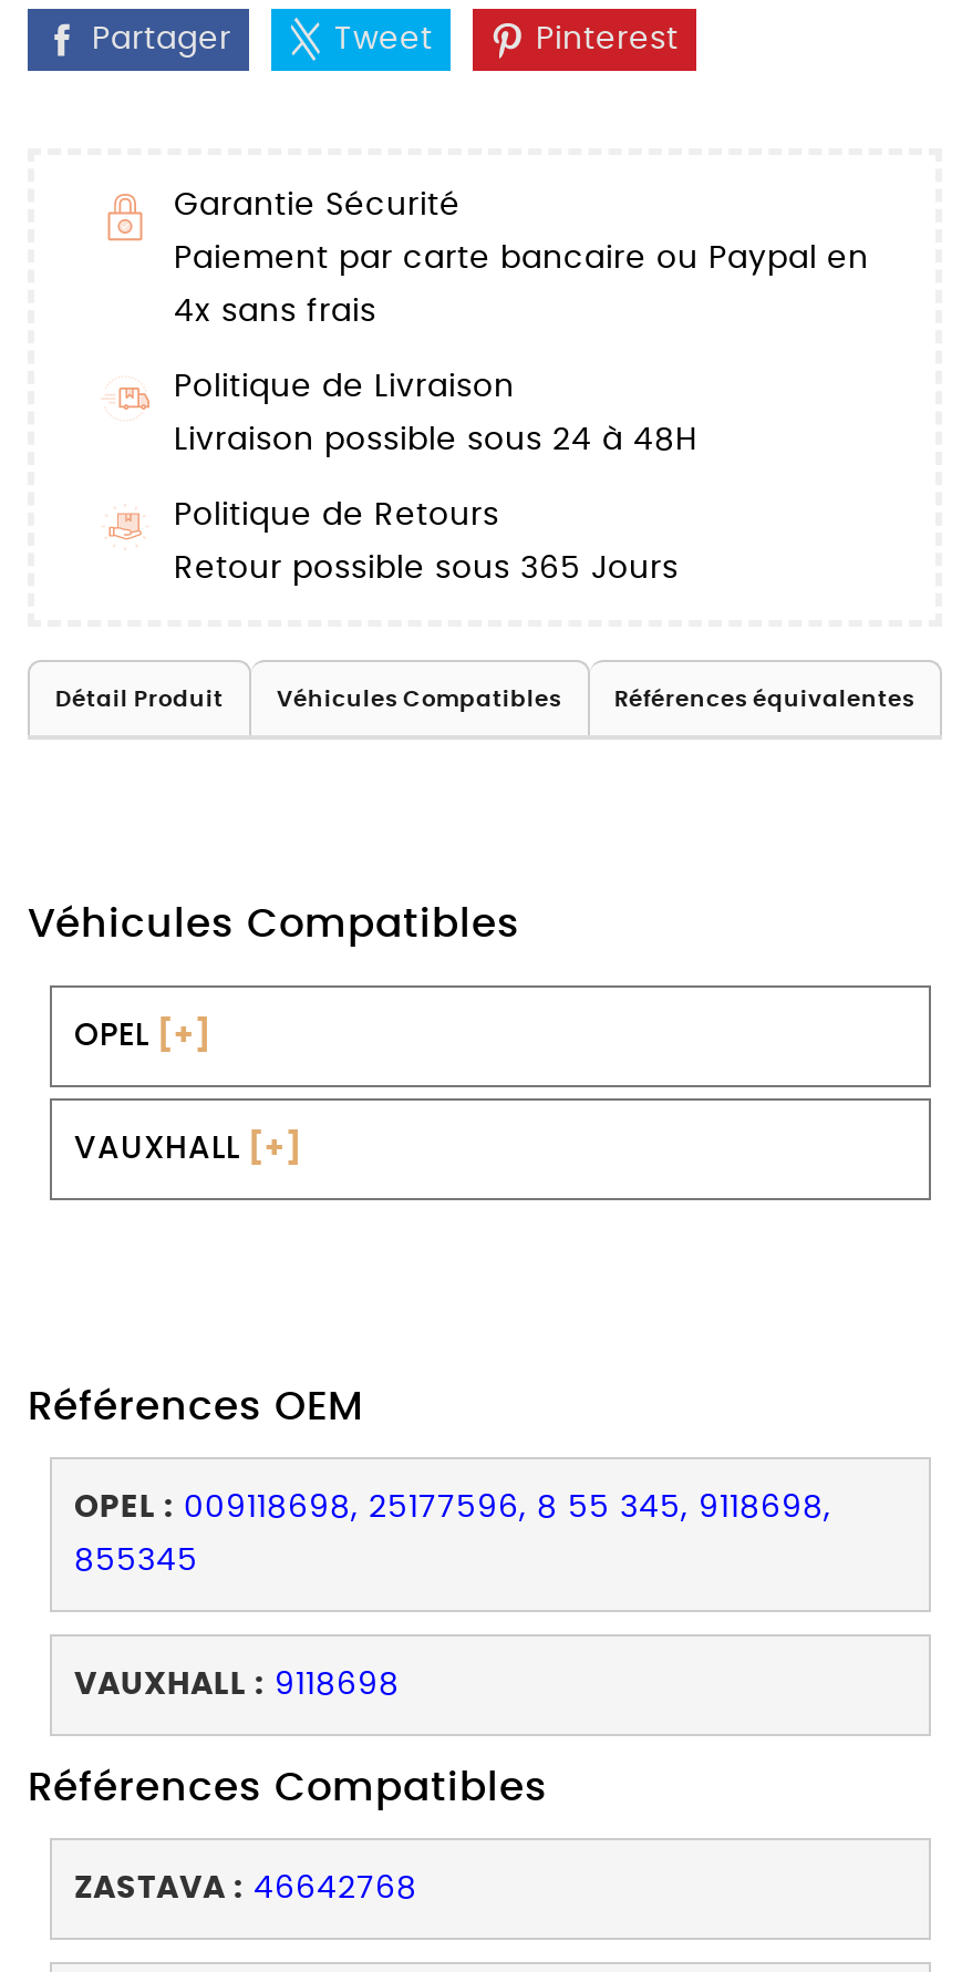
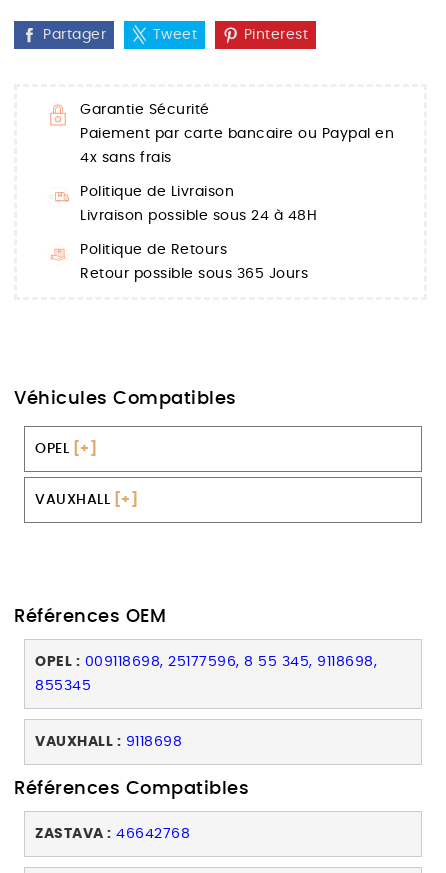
- Détail Produit
- Véhicules Compatibles
- Références équivalentes
